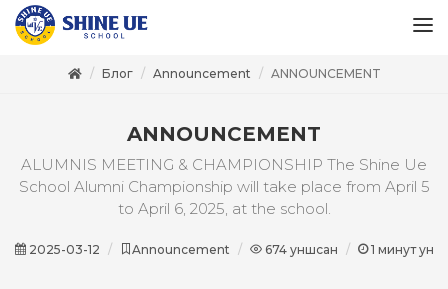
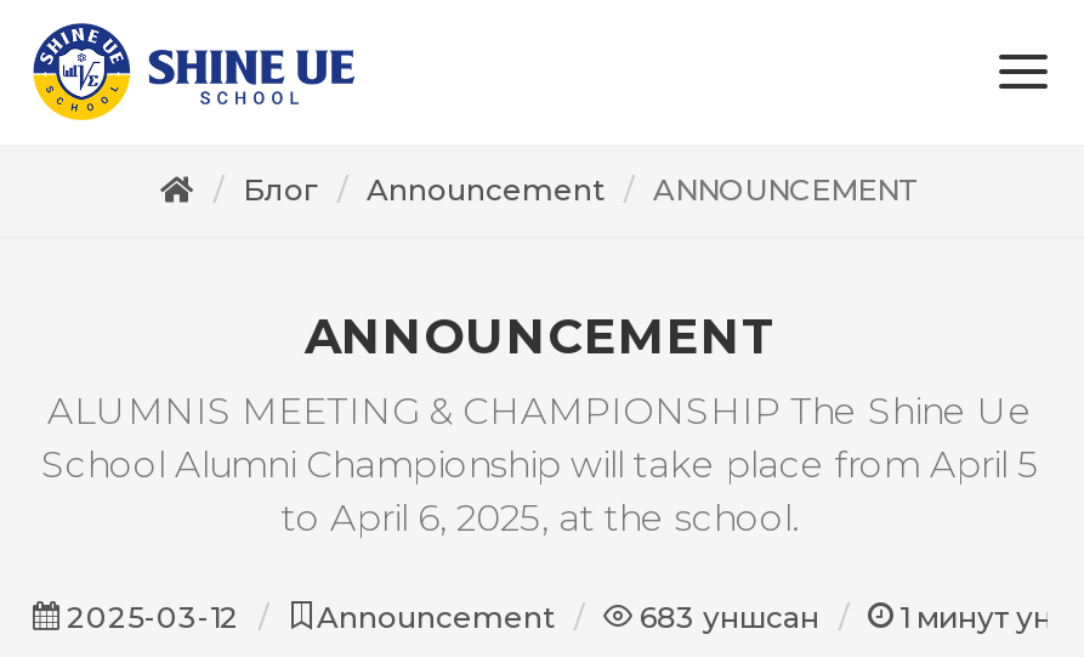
- 674 уншсан
+ 683 уншсан
